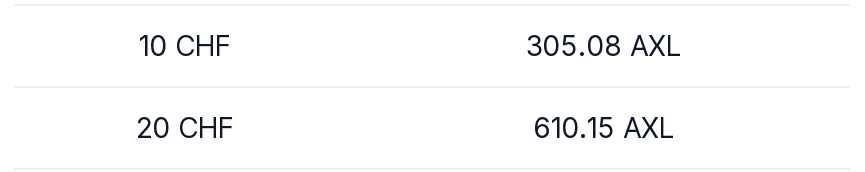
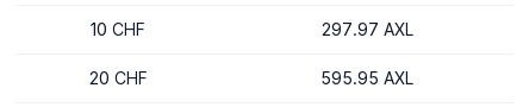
- 305.08 AXL
+ 297.97 AXL

- 610.15 AXL
+ 595.95 AXL
